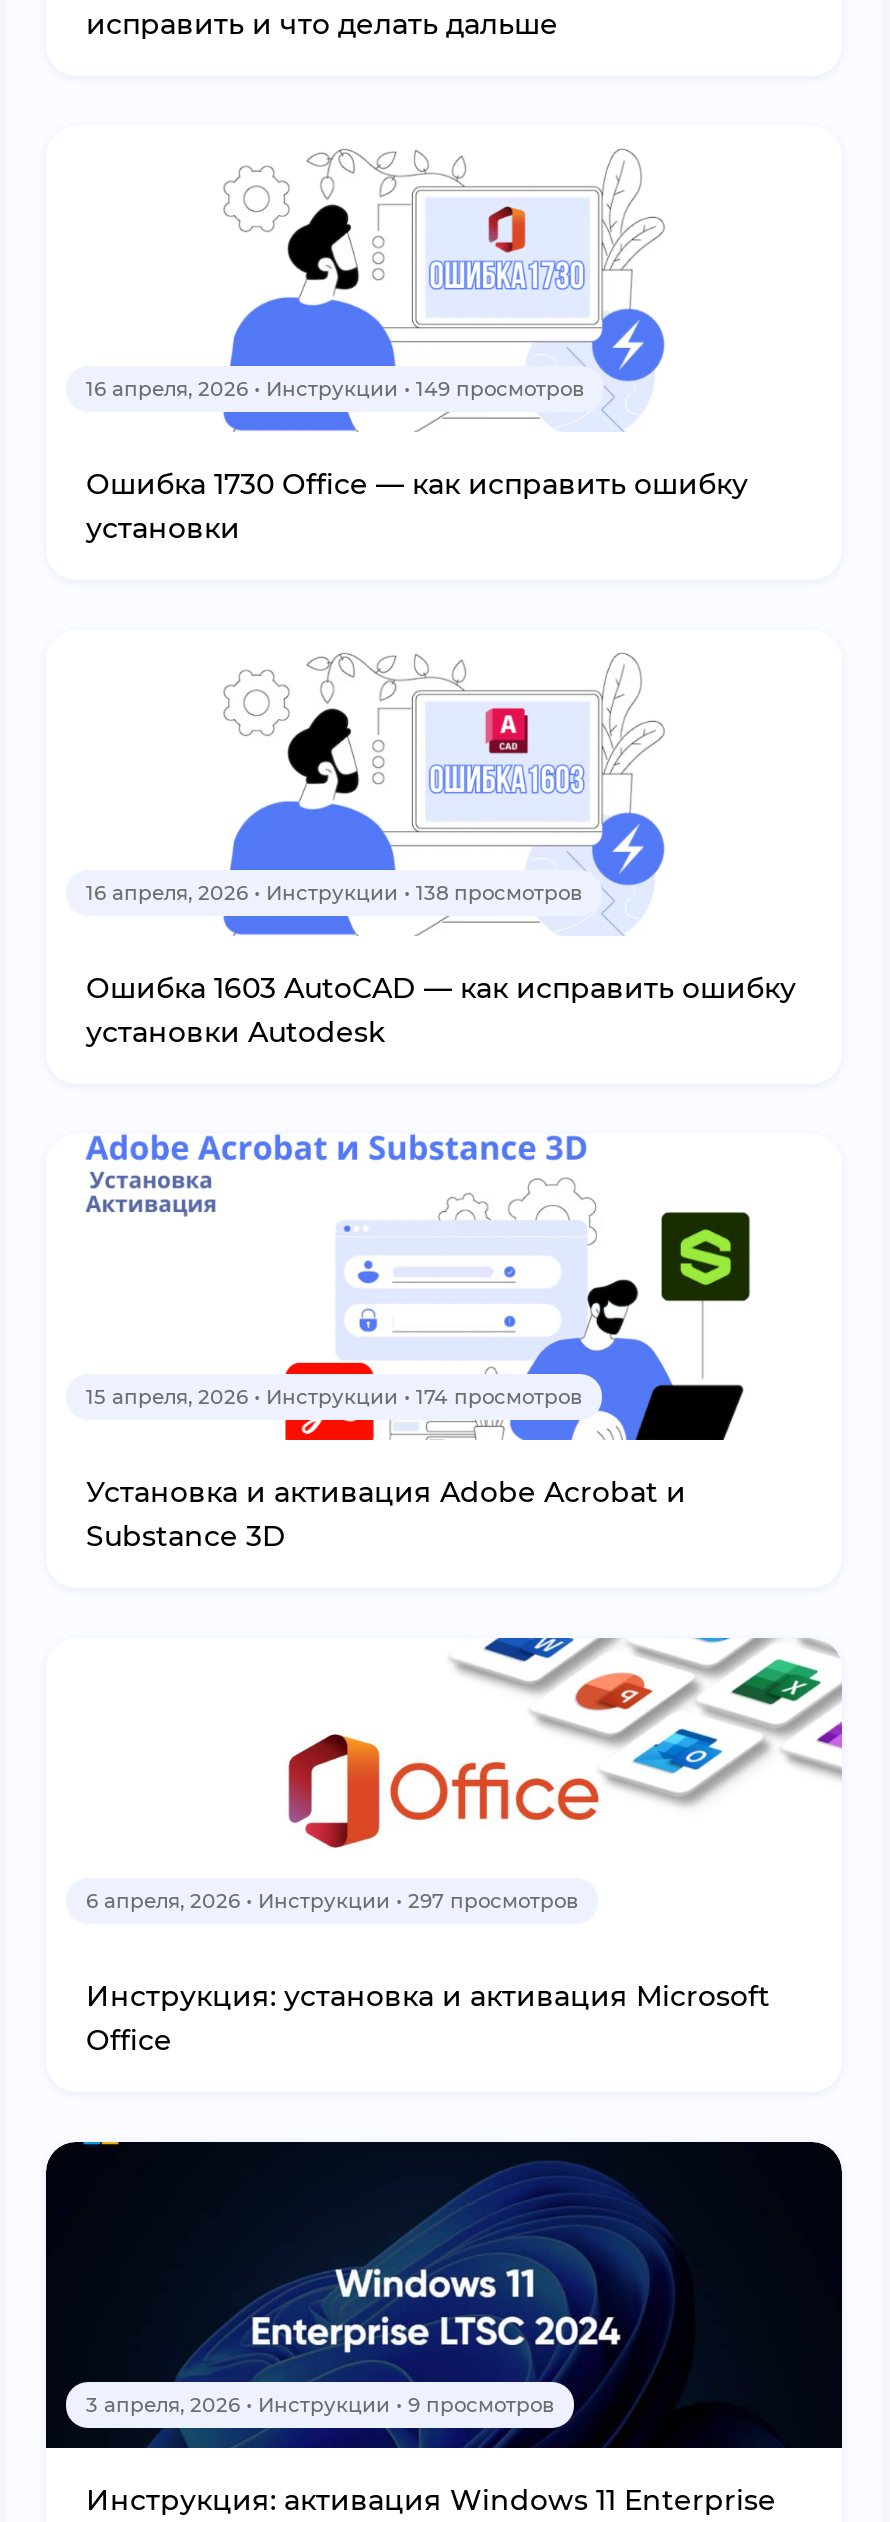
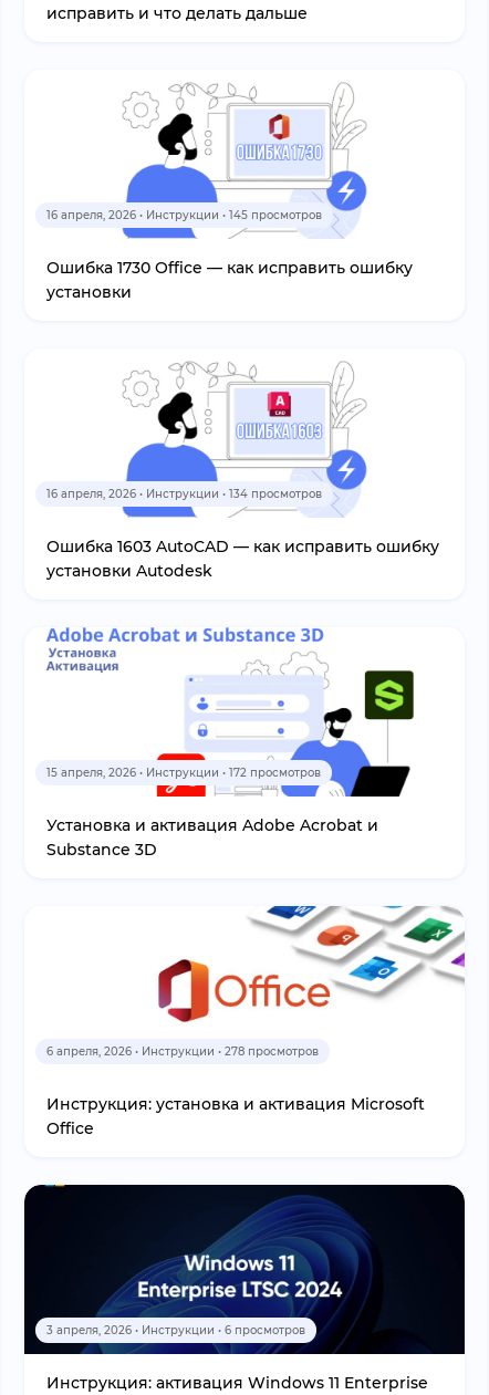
- 16 апреля, 2026 • Инструкции • 149 просмотров
+ 16 апреля, 2026 • Инструкции • 145 просмотров

- 16 апреля, 2026 • Инструкции • 138 просмотров
+ 16 апреля, 2026 • Инструкции • 134 просмотров

- 15 апреля, 2026 • Инструкции • 174 просмотров
+ 15 апреля, 2026 • Инструкции • 172 просмотров

- 6 апреля, 2026 • Инструкции • 297 просмотров
+ 6 апреля, 2026 • Инструкции • 278 просмотров

- 3 апреля, 2026 • Инструкции • 9 просмотров
+ 3 апреля, 2026 • Инструкции • 6 просмотров
